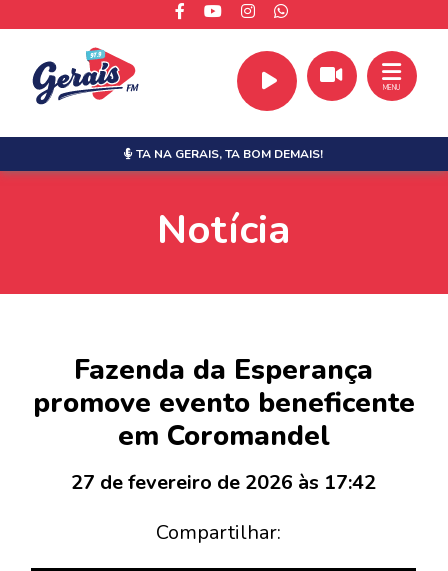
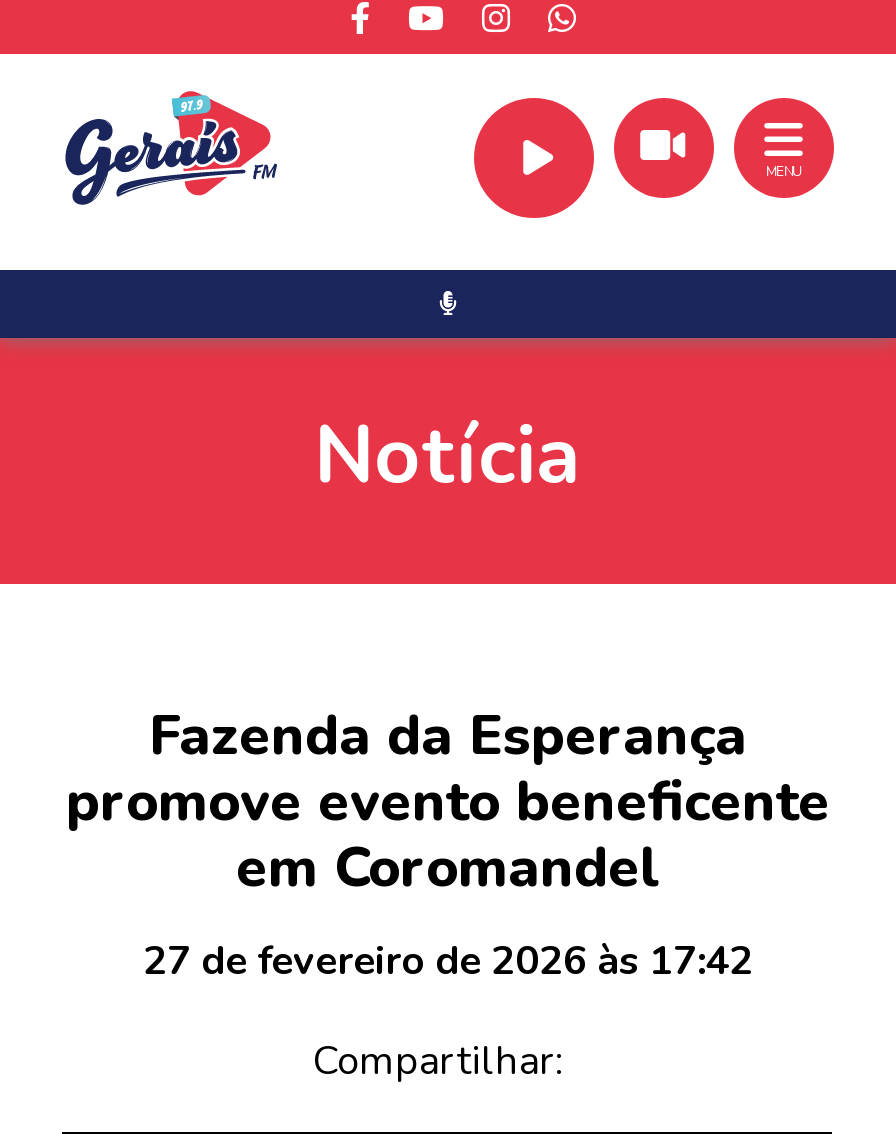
- TA NA GERAIS, TA BOM DEMAIS!
